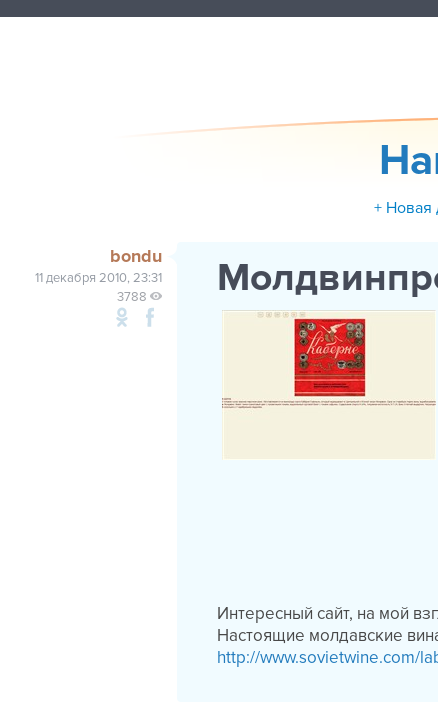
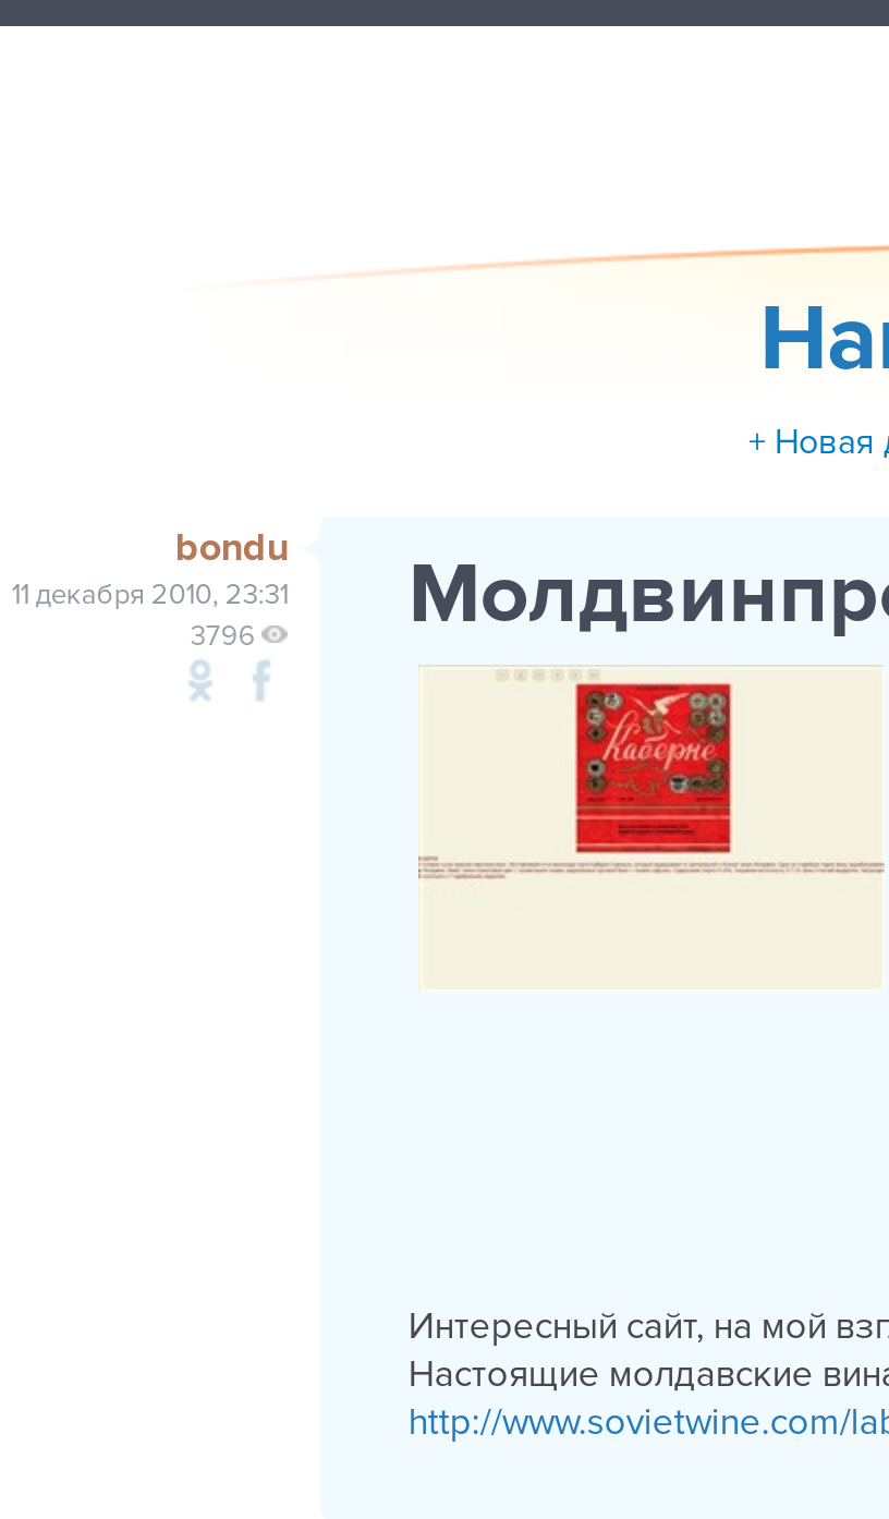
- 3788
+ 3796
